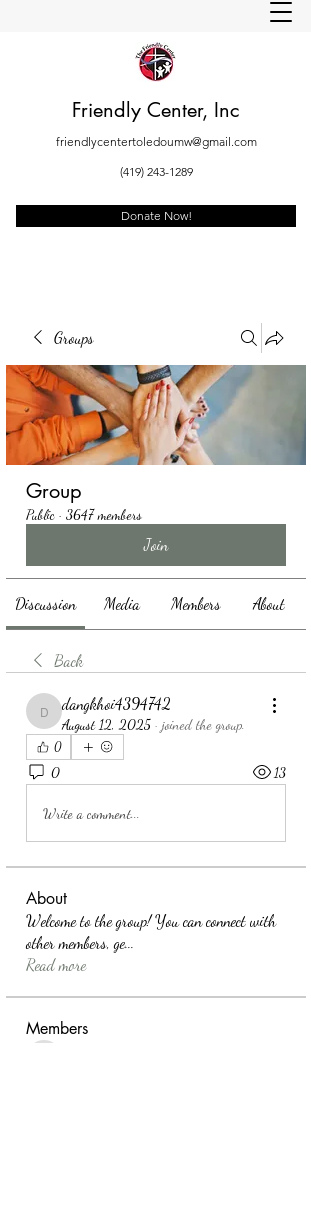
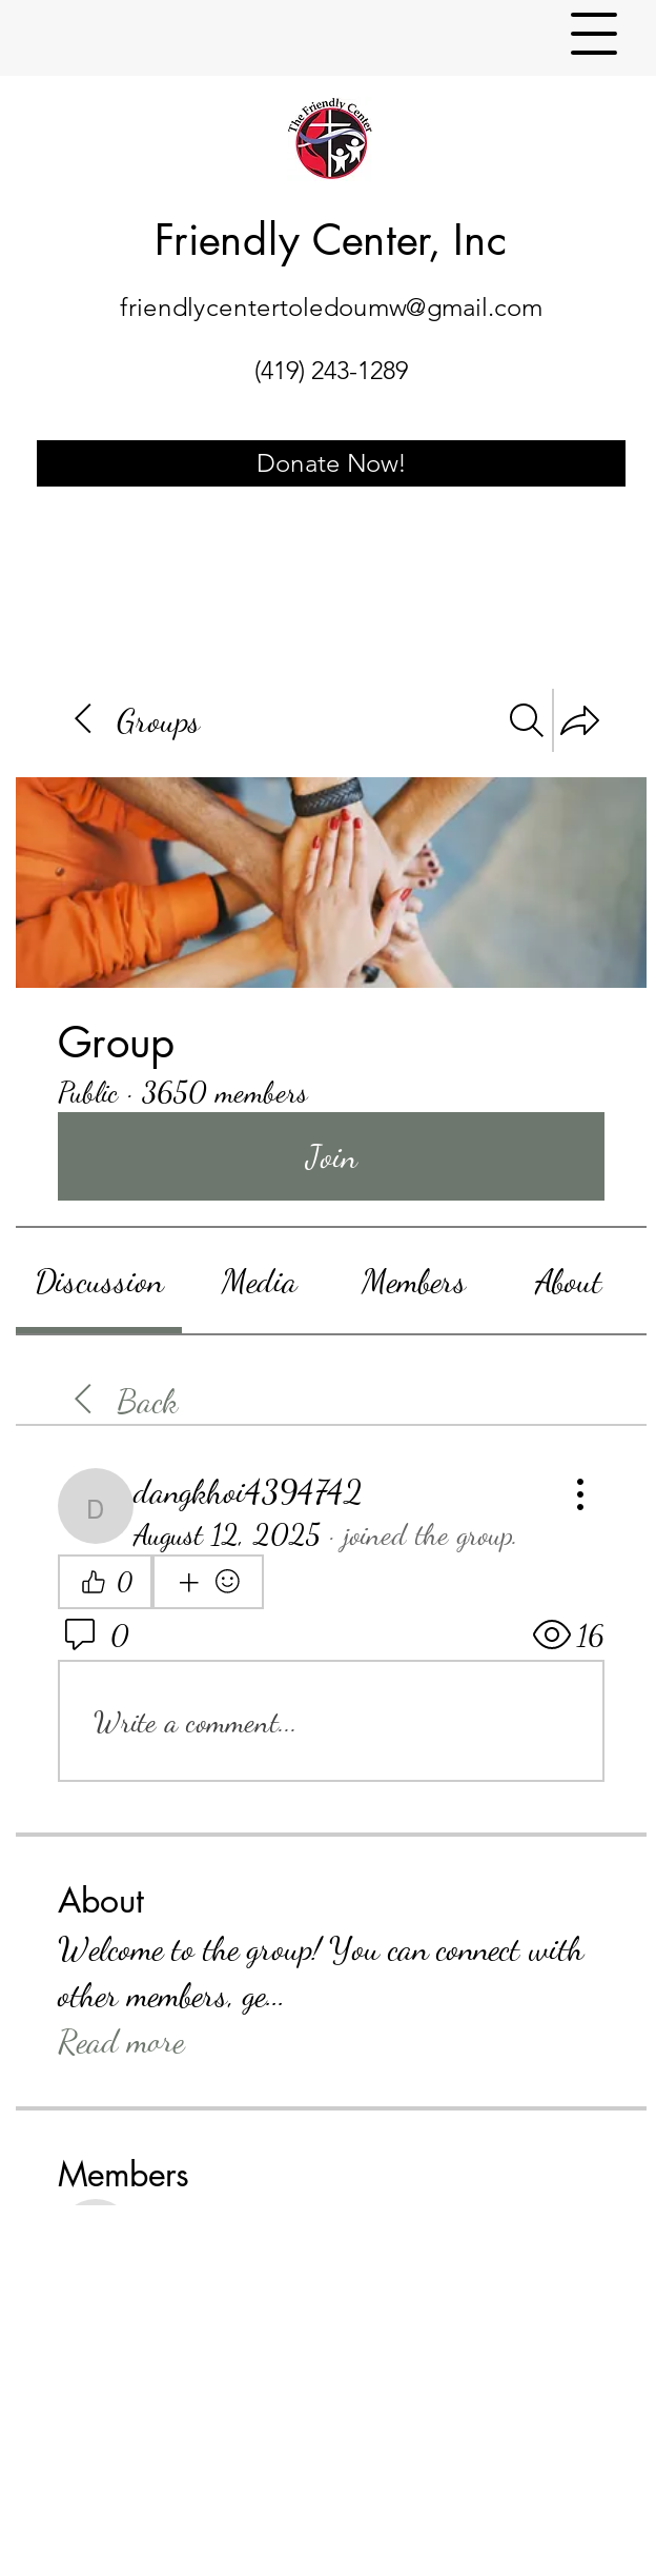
- Public · 3647 members
+ Public · 3650 members

- 13
+ 16
